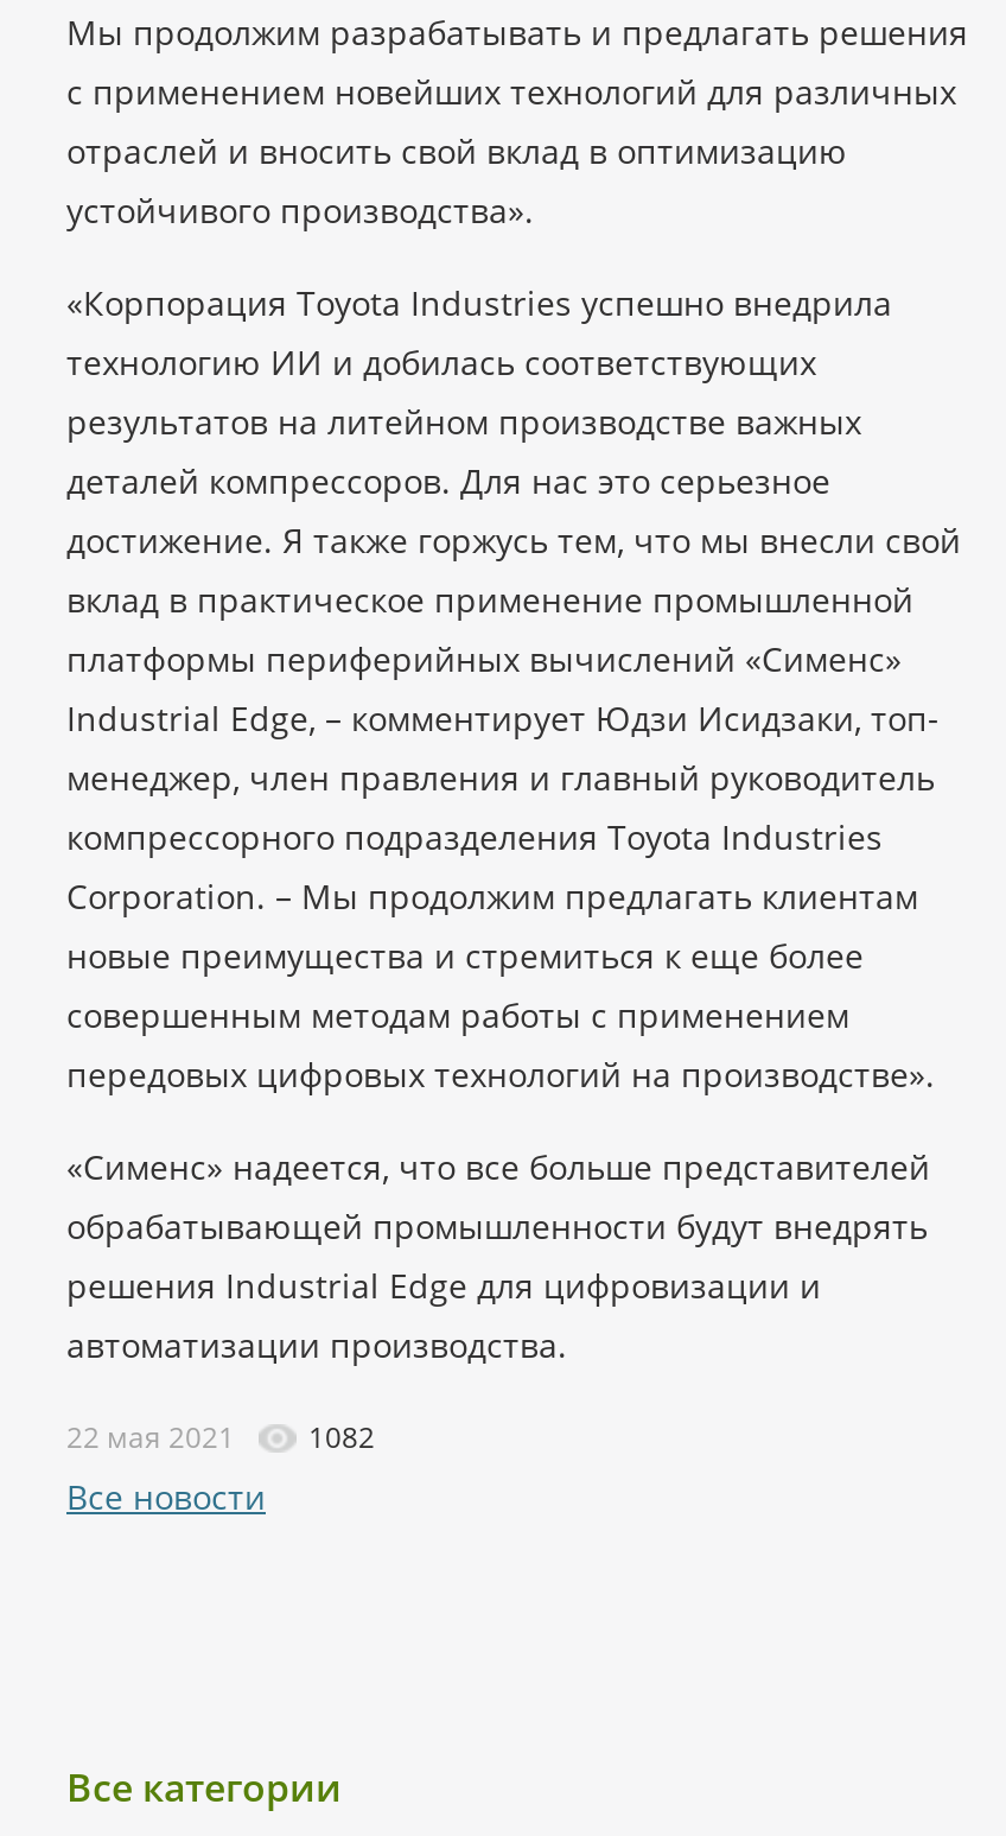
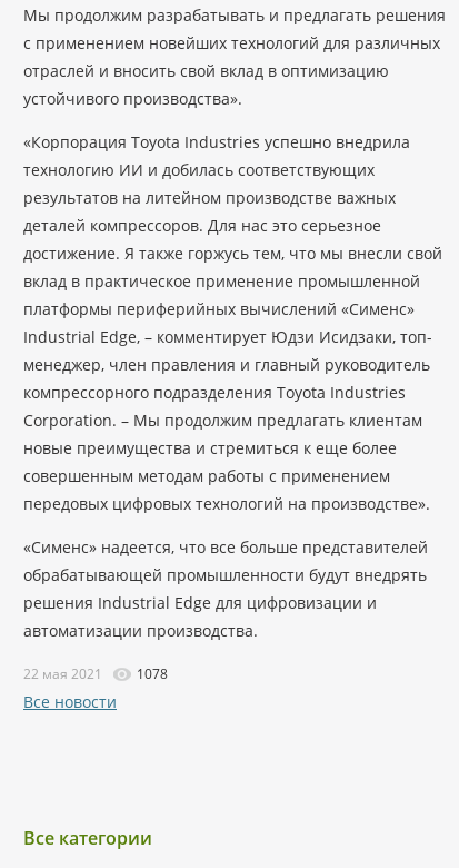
- 22 мая 2021 1082
+ 22 мая 2021 1078
